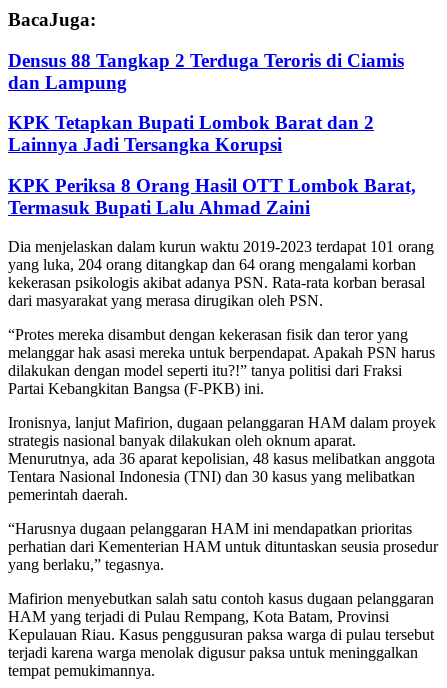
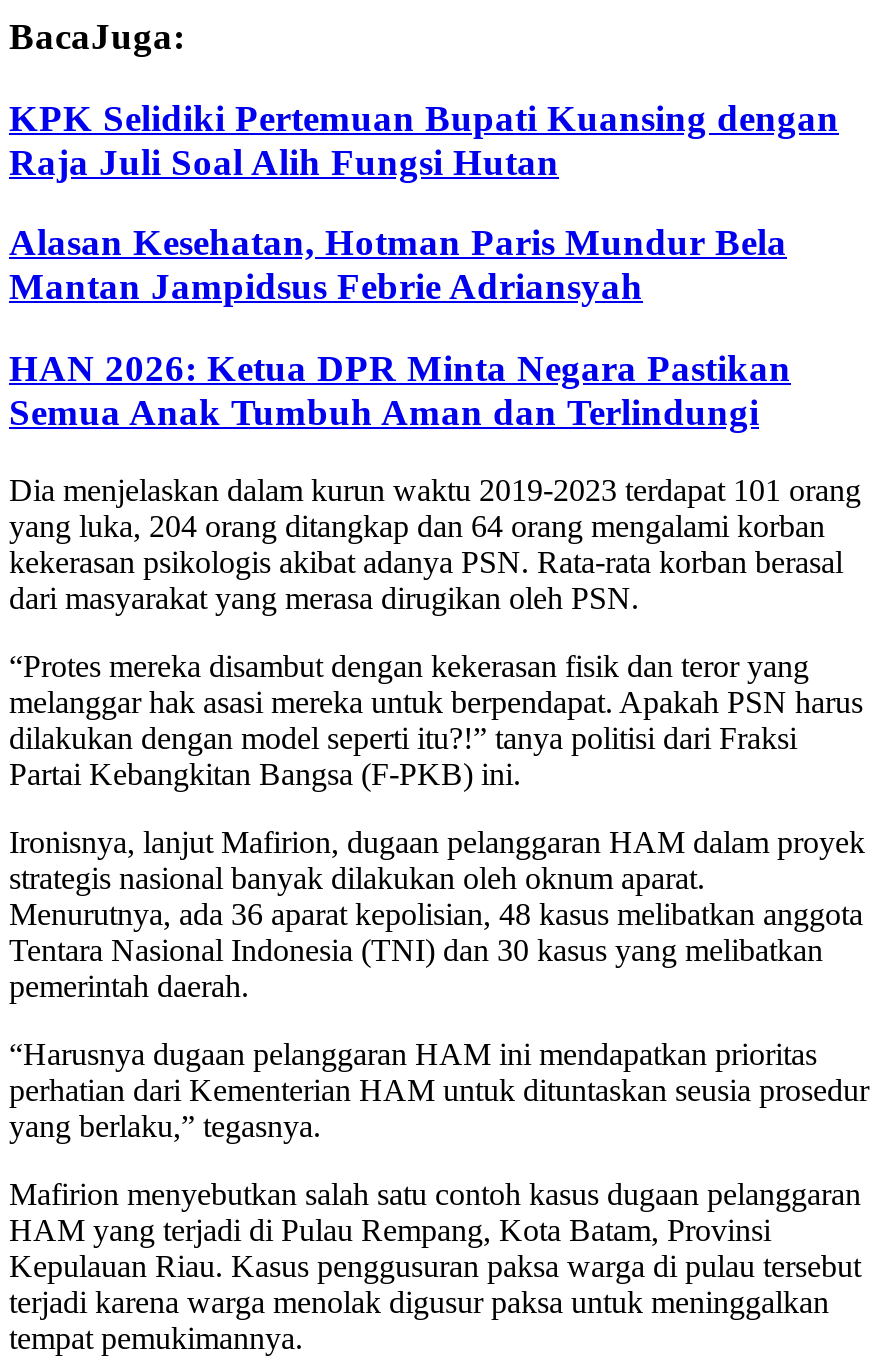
- Densus 88 Tangkap 2 Terduga Teroris di Ciamis
- dan Lampung
+ KPK Selidiki Pertemuan Bupati Kuansing dengan
+ Raja Juli Soal Alih Fungsi Hutan

- KPK Tetapkan Bupati Lombok Barat dan 2
- Lainnya Jadi Tersangka Korupsi
+ Alasan Kesehatan, Hotman Paris Mundur Bela
+ Mantan Jampidsus Febrie Adriansyah

- KPK Periksa 8 Orang Hasil OTT Lombok Barat,
- Termasuk Bupati Lalu Ahmad Zaini
+ HAN 2026: Ketua DPR Minta Negara Pastikan
+ Semua Anak Tumbuh Aman dan Terlindungi
